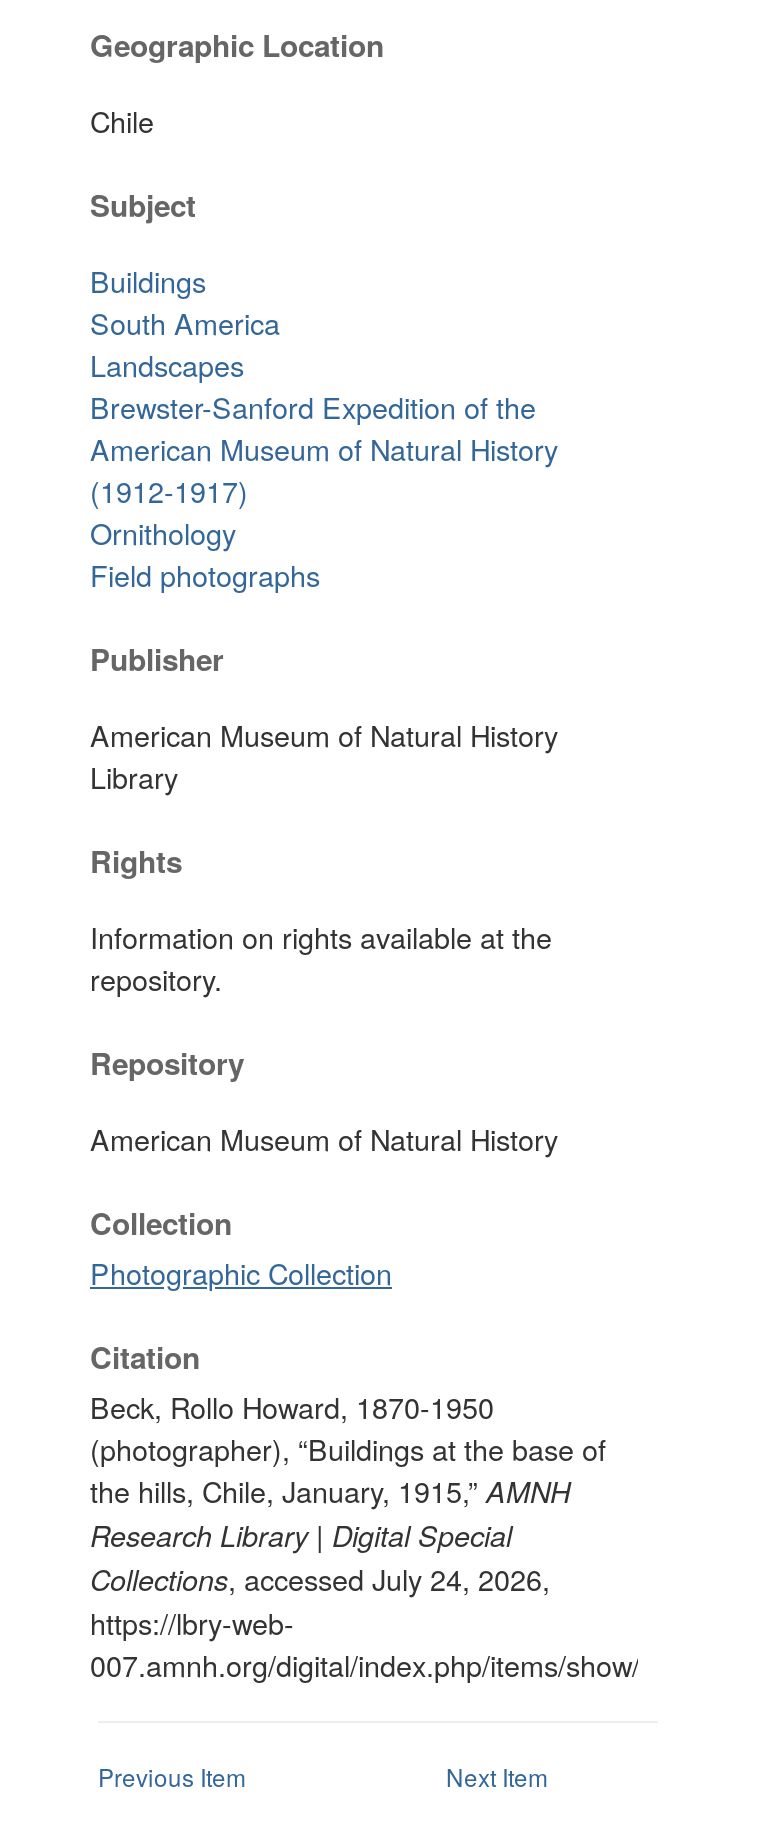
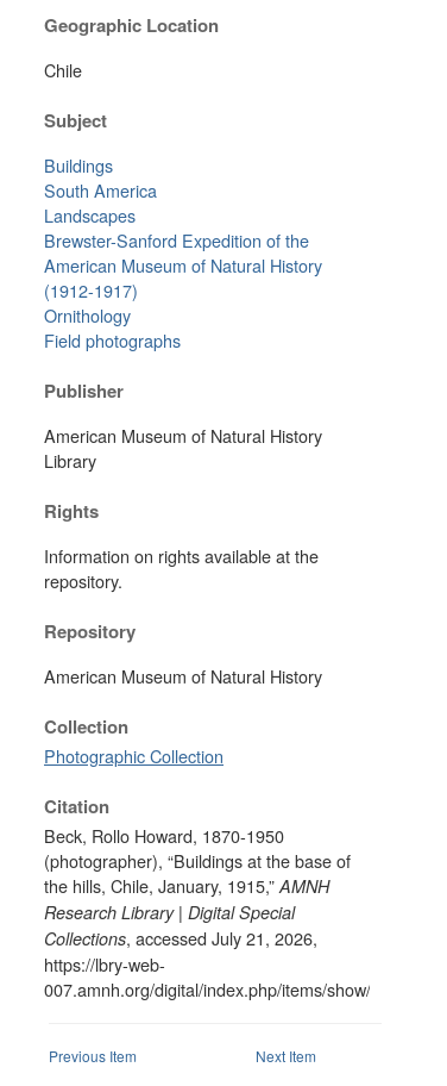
- Collections, accessed July 24, 2026,
+ Collections, accessed July 21, 2026,
